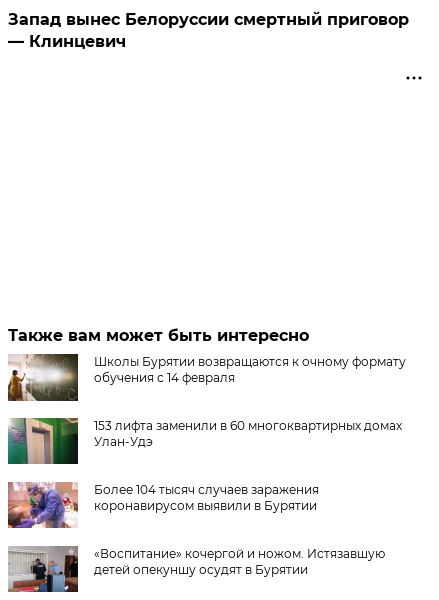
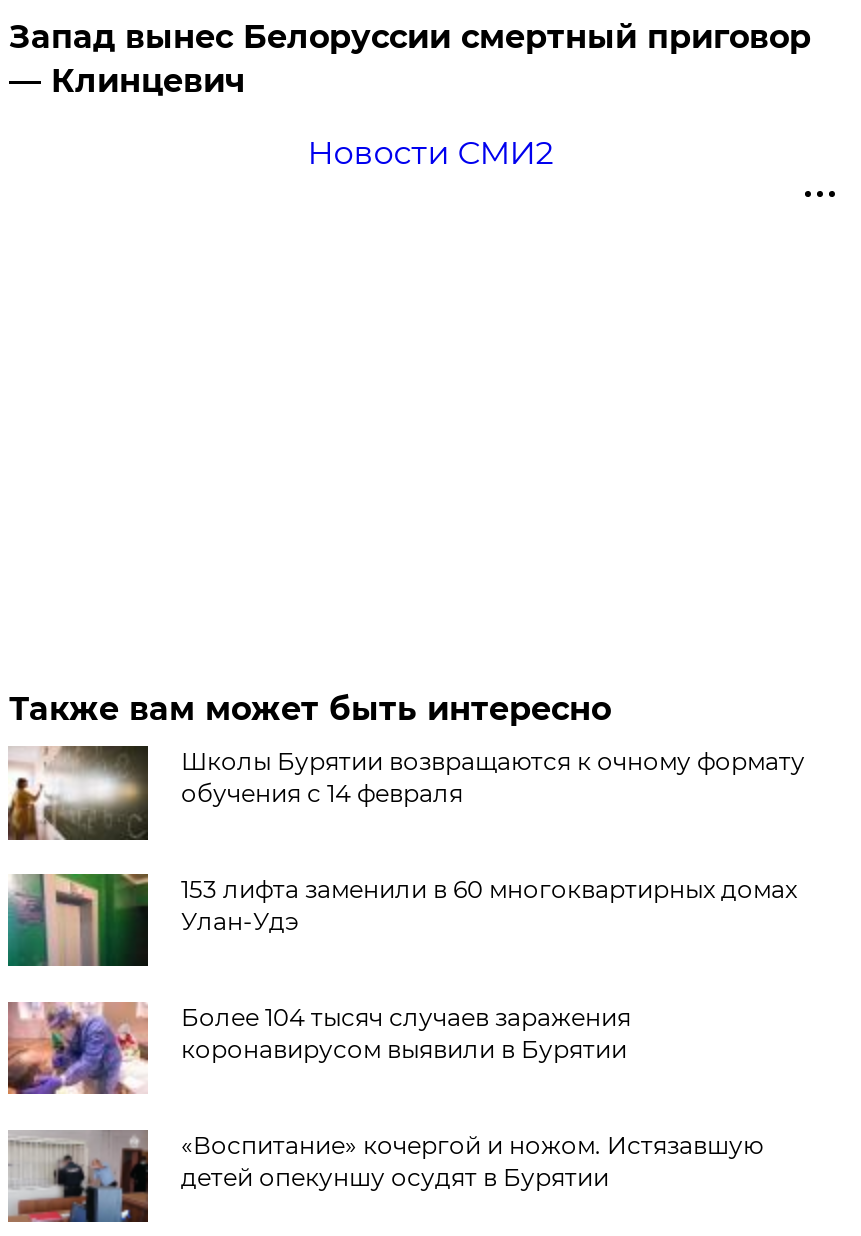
+ Новости СМИ2
